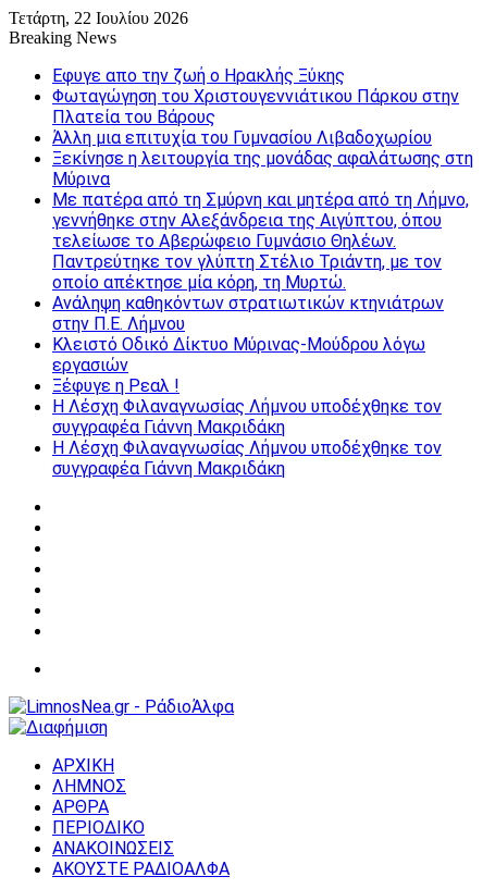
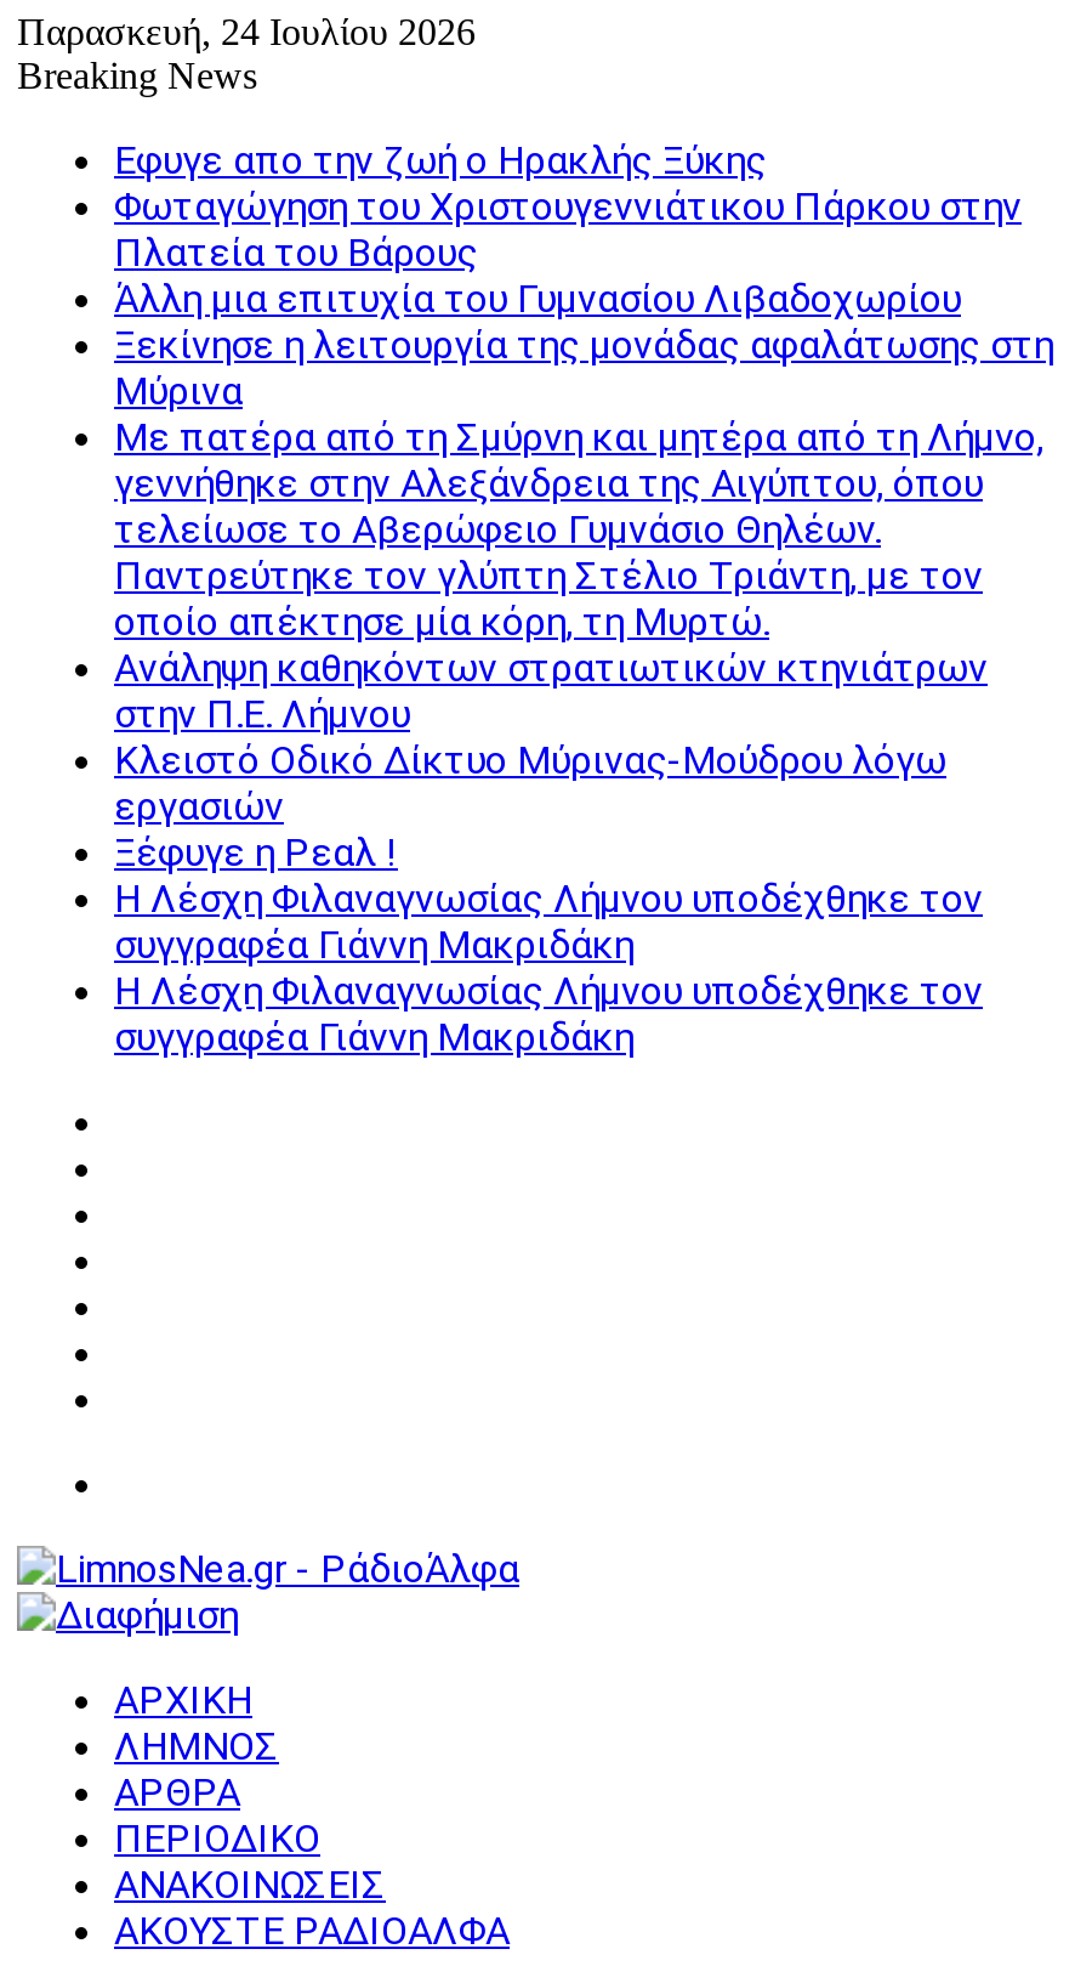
- Τετάρτη, 22 Ιουλίου 2026
+ Παρασκευή, 24 Ιουλίου 2026
